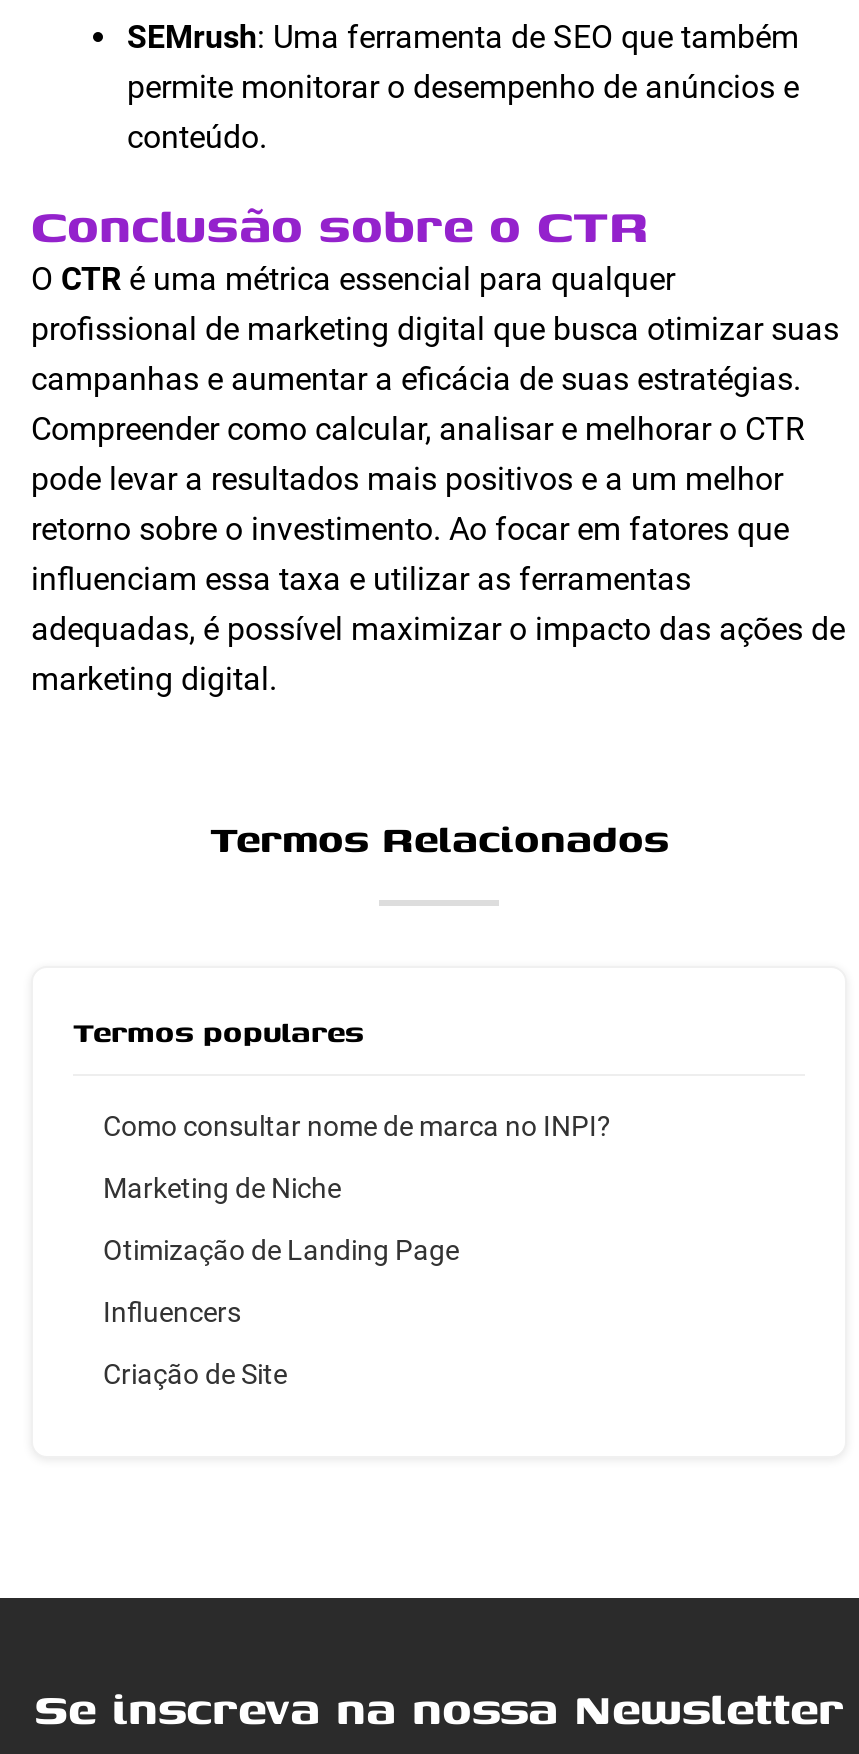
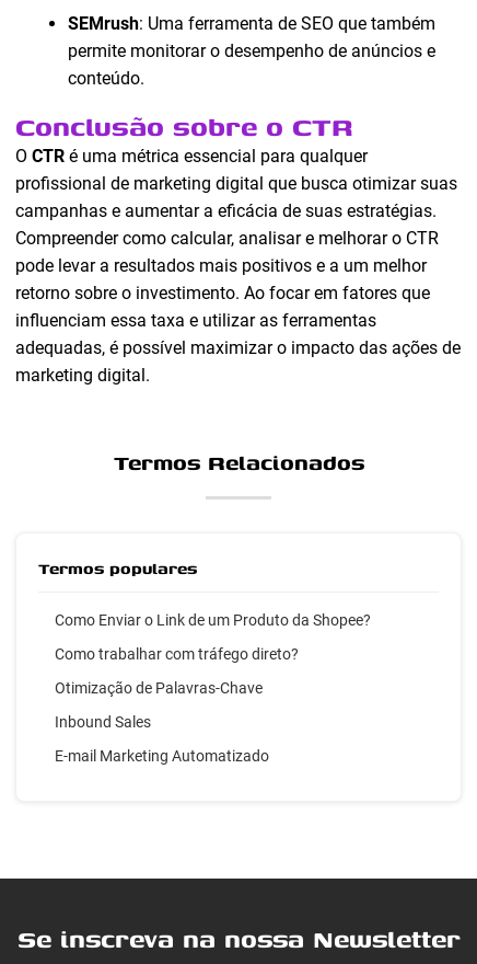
- Como consultar nome de marca no INPI?
+ Como Enviar o Link de um Produto da Shopee?

- Marketing de Niche
+ Como trabalhar com tráfego direto?

- Otimização de Landing Page
+ Otimização de Palavras-Chave

- Influencers
+ Inbound Sales

- Criação de Site
+ E-mail Marketing Automatizado
